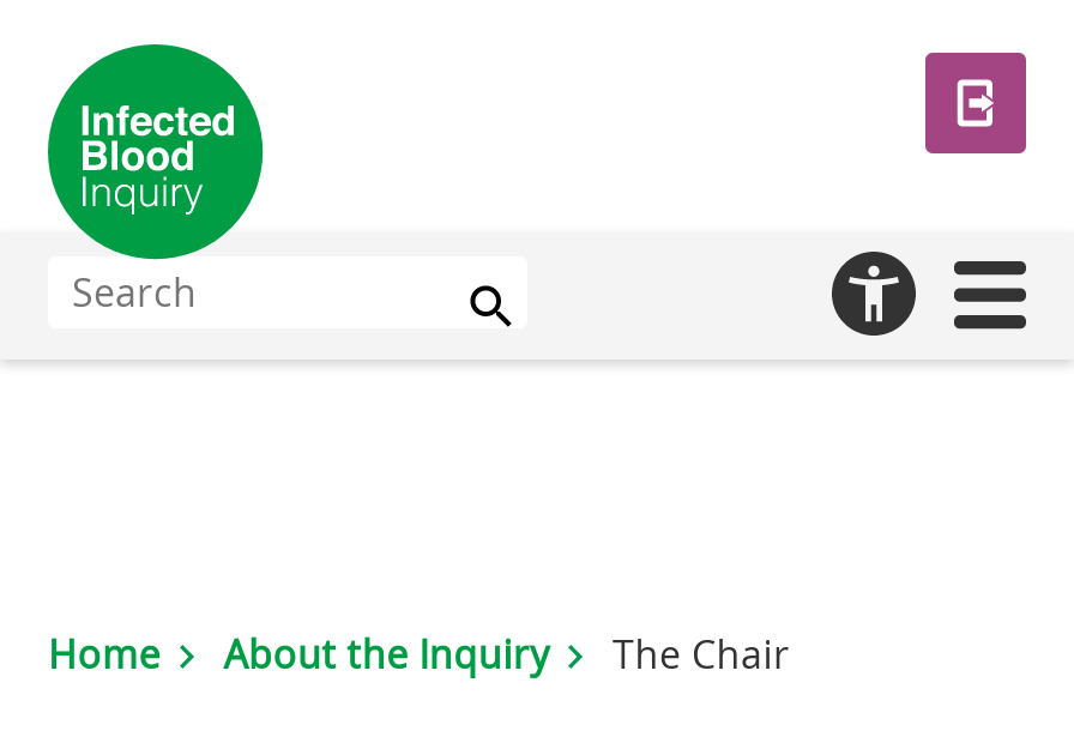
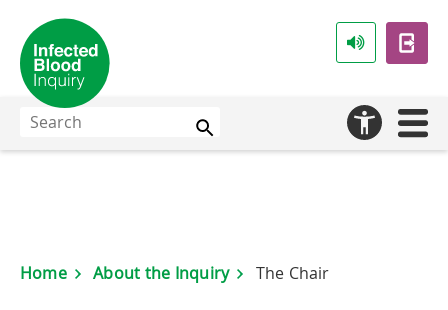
+ [image]
